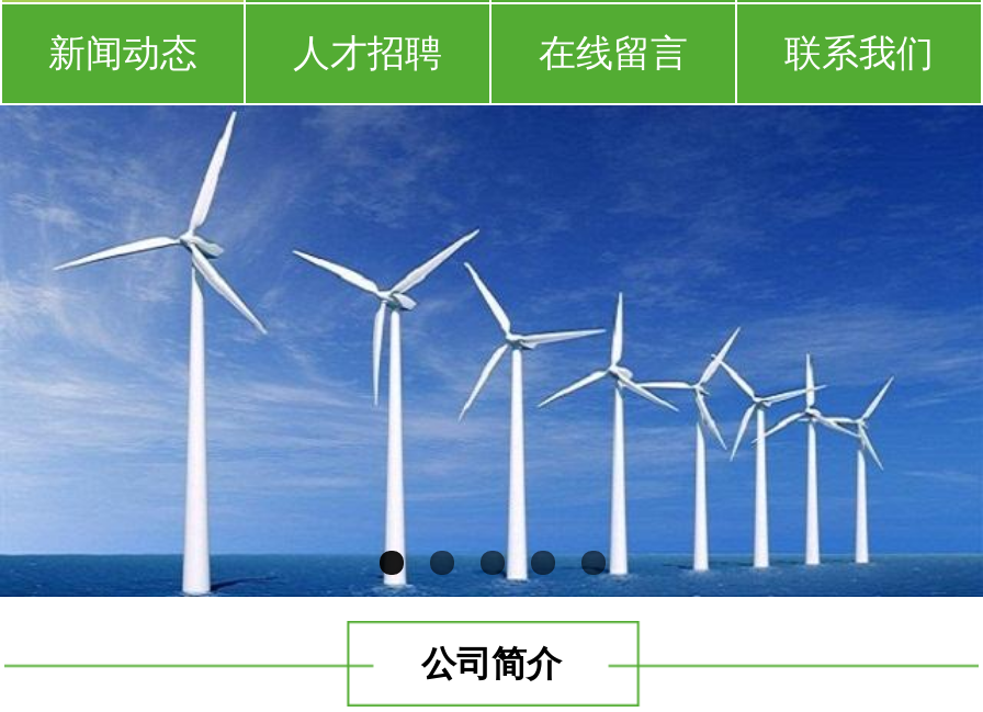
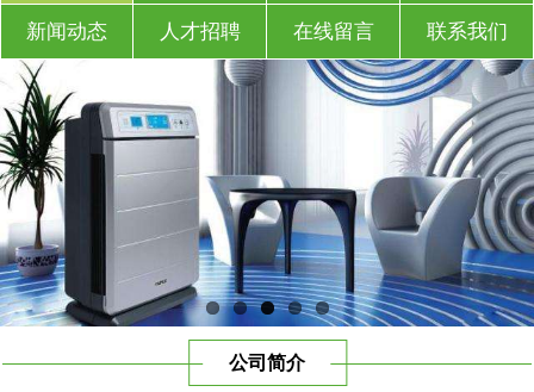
- [image]
+ [image]
